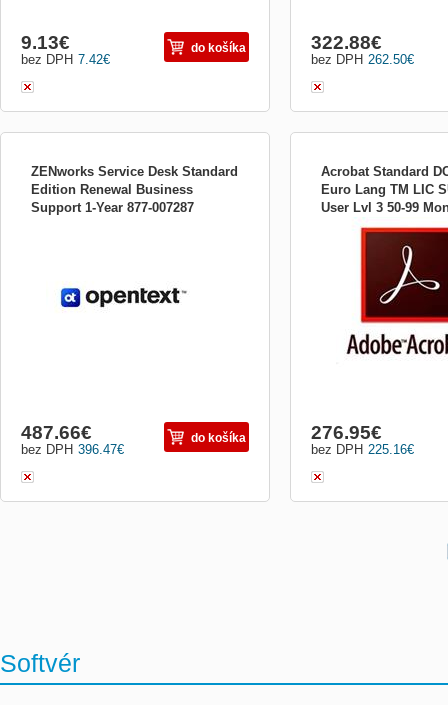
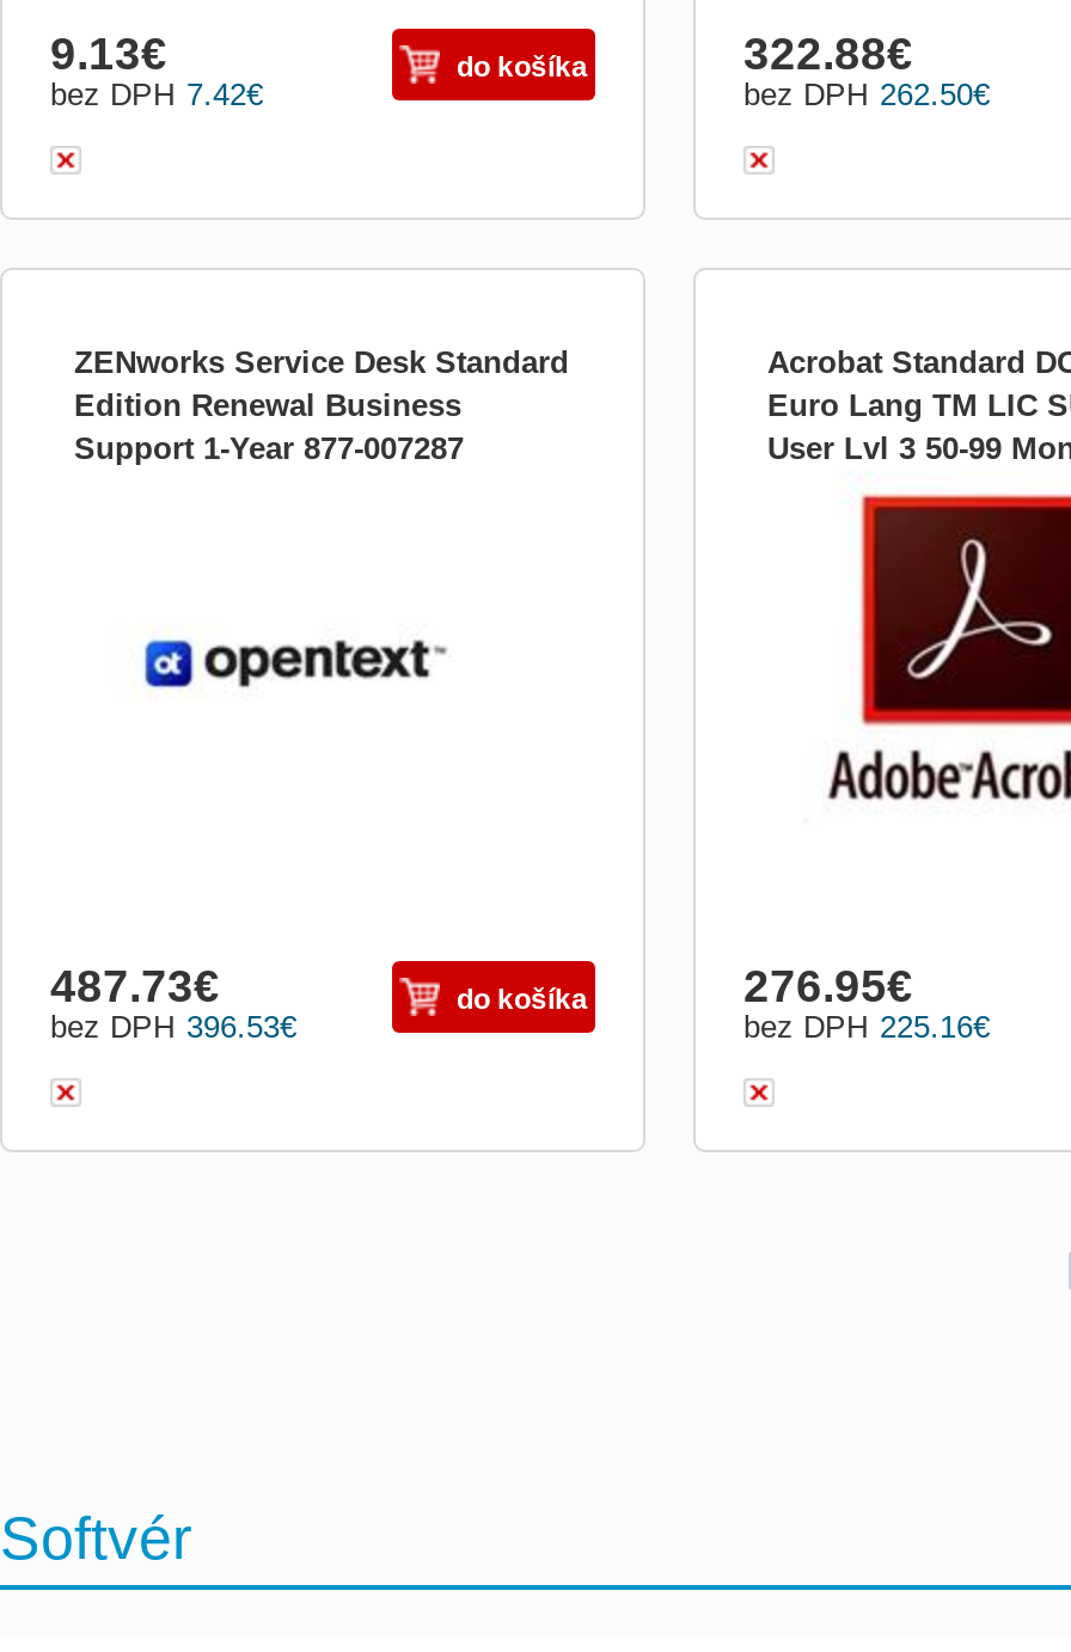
- 487.66€
+ 487.73€

- bez DPH 396.47€
+ bez DPH 396.53€
